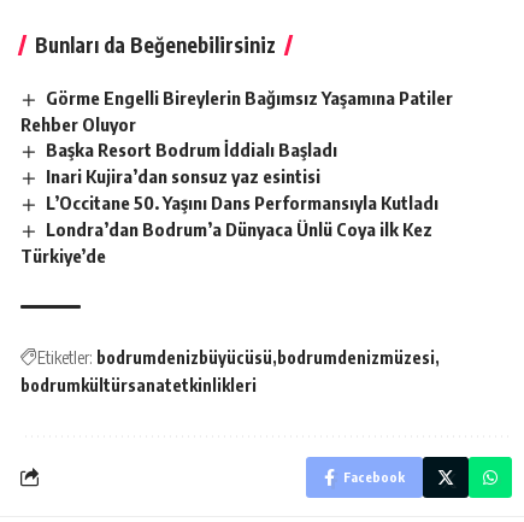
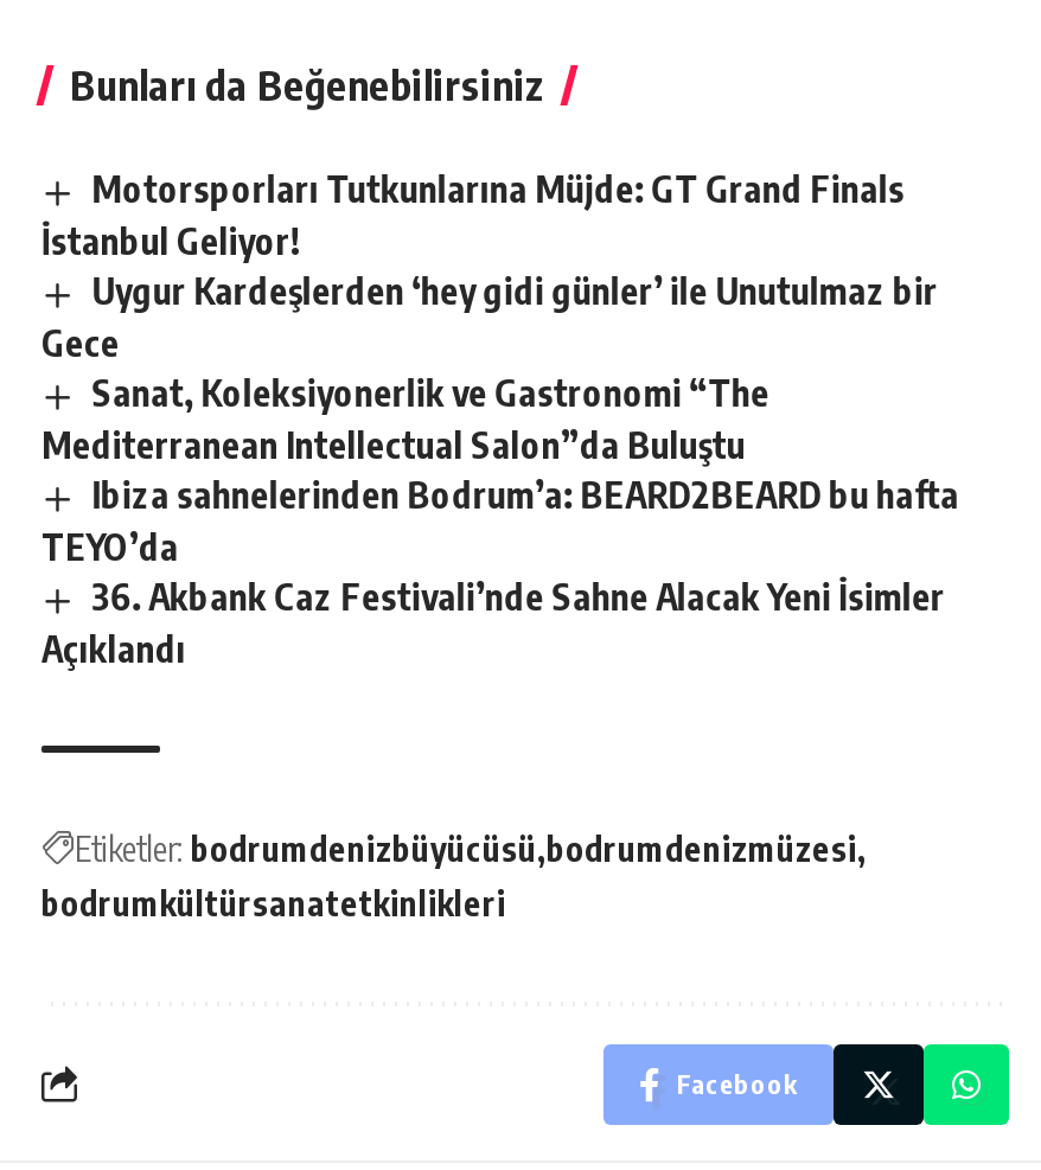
- Görme Engelli Bireylerin Bağımsız Yaşamına Patiler
- Rehber Oluyor
- Başka Resort Bodrum İddialı Başladı
- Inari Kujira’dan sonsuz yaz esintisi
- L’Occitane 50. Yaşını Dans Performansıyla Kutladı
- Londra’dan Bodrum’a Dünyaca Ünlü Coya ilk Kez
- Türkiye’de
+ Motorsporları Tutkunlarına Müjde: GT Grand Finals
+ İstanbul Geliyor!
+ Uygur Kardeşlerden ‘hey gidi günler’ ile Unutulmaz bir
+ Gece
+ Sanat, Koleksiyonerlik ve Gastronomi “The
+ Mediterranean Intellectual Salon”da Buluştu
+ Ibiza sahnelerinden Bodrum’a: BEARD2BEARD bu hafta
+ TEYO’da
+ 36. Akbank Caz Festivali’nde Sahne Alacak Yeni İsimler
+ Açıklandı
